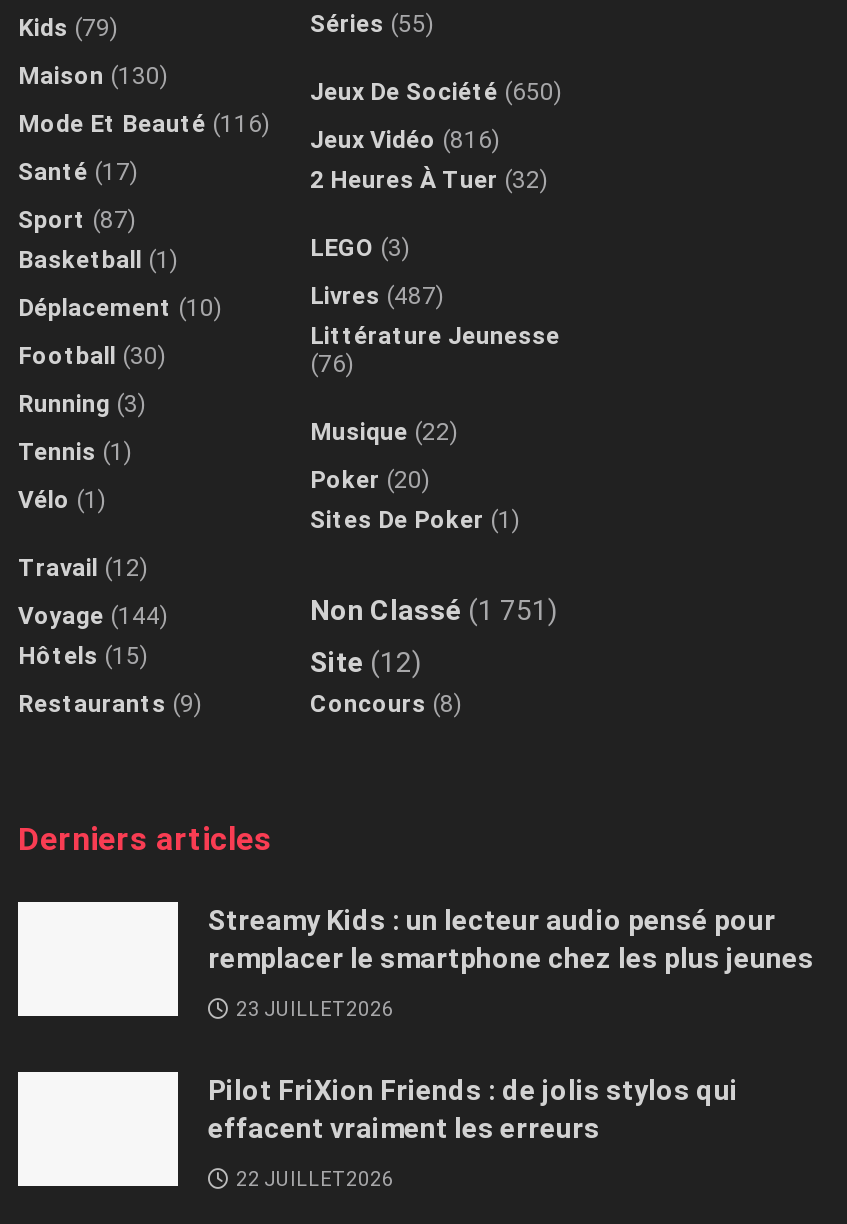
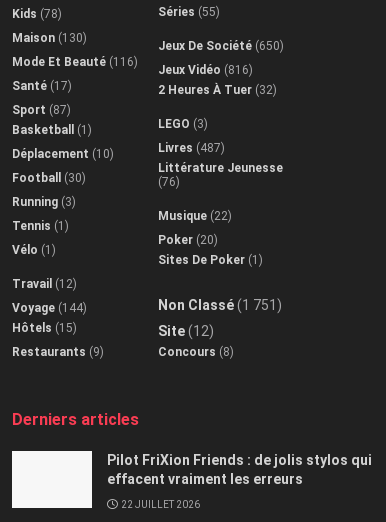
- Kids (79)
+ Kids (78)

- Streamy Kids : un lecteur audio pensé pour
- remplacer le smartphone chez les plus jeunes
- 23 JUILLET 2026
